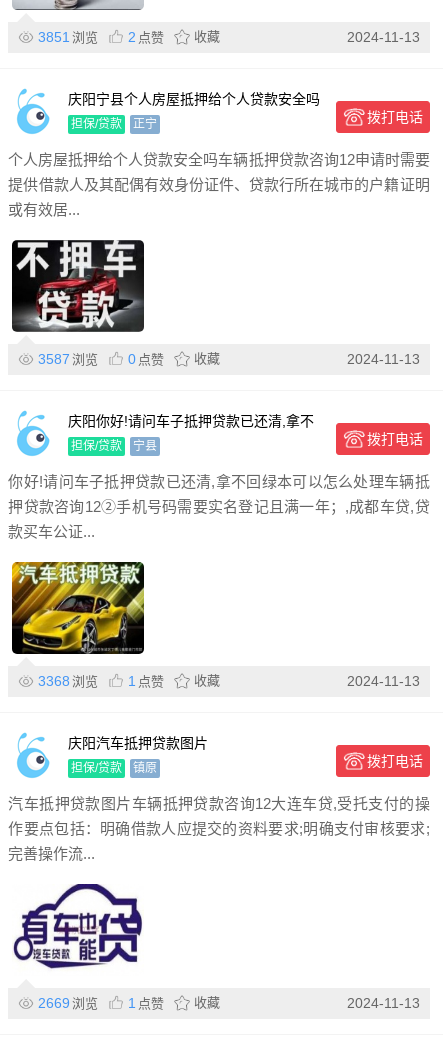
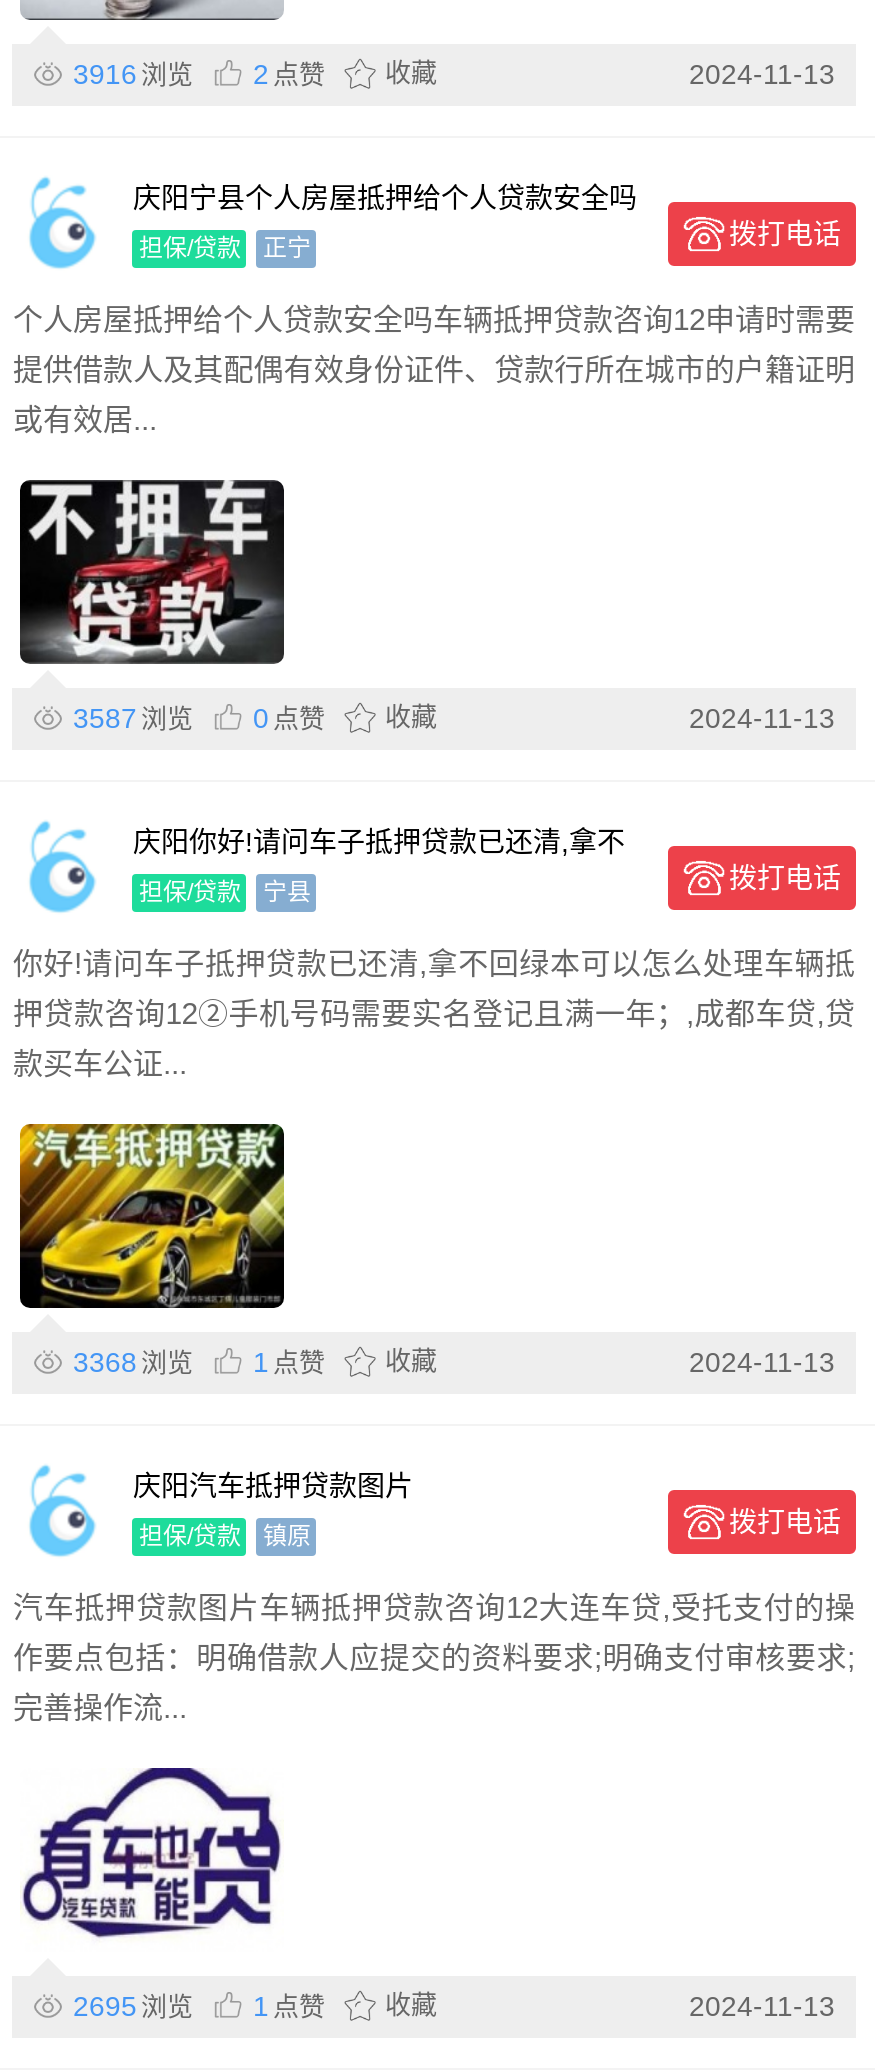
- 3851 浏览 2 点赞 收藏
+ 3916 浏览 2 点赞 收藏

- 2669 浏览 1 点赞 收藏
+ 2695 浏览 1 点赞 收藏
